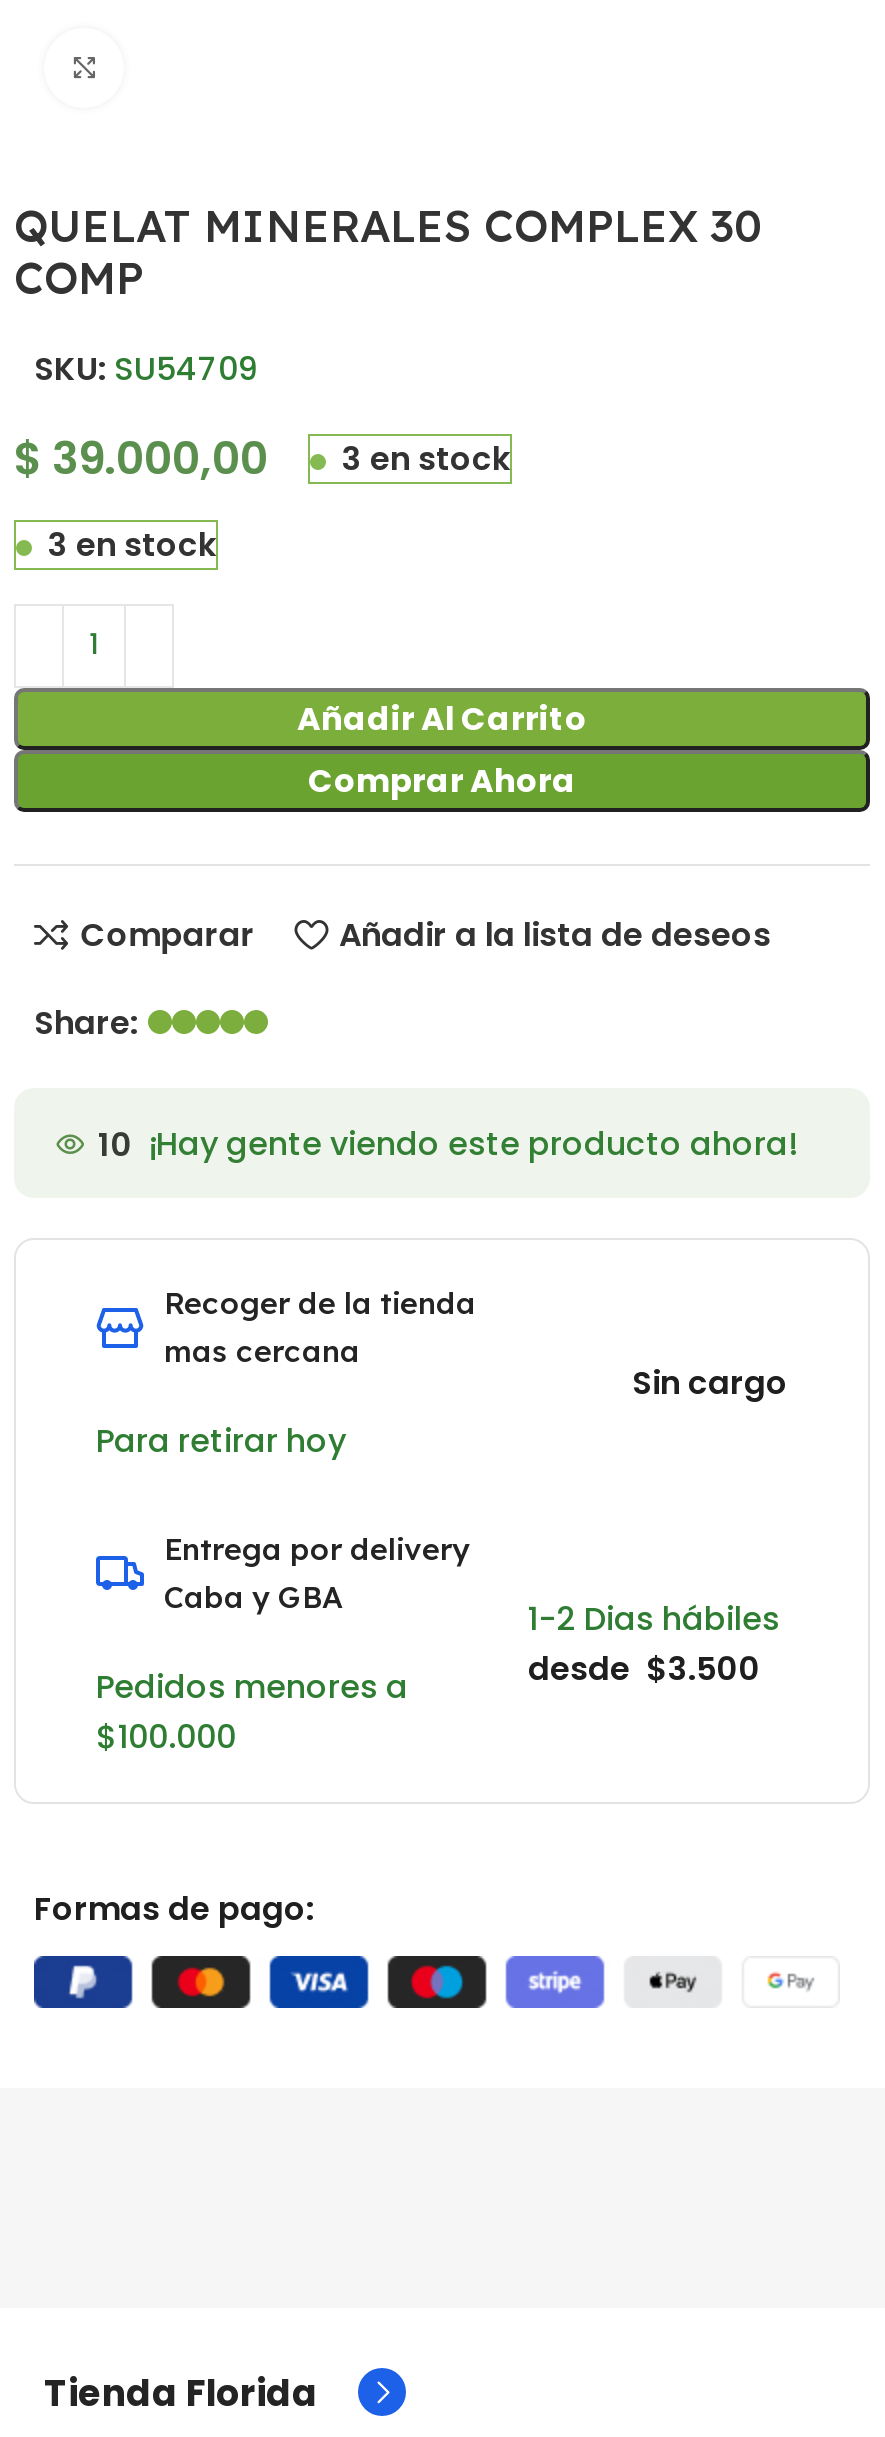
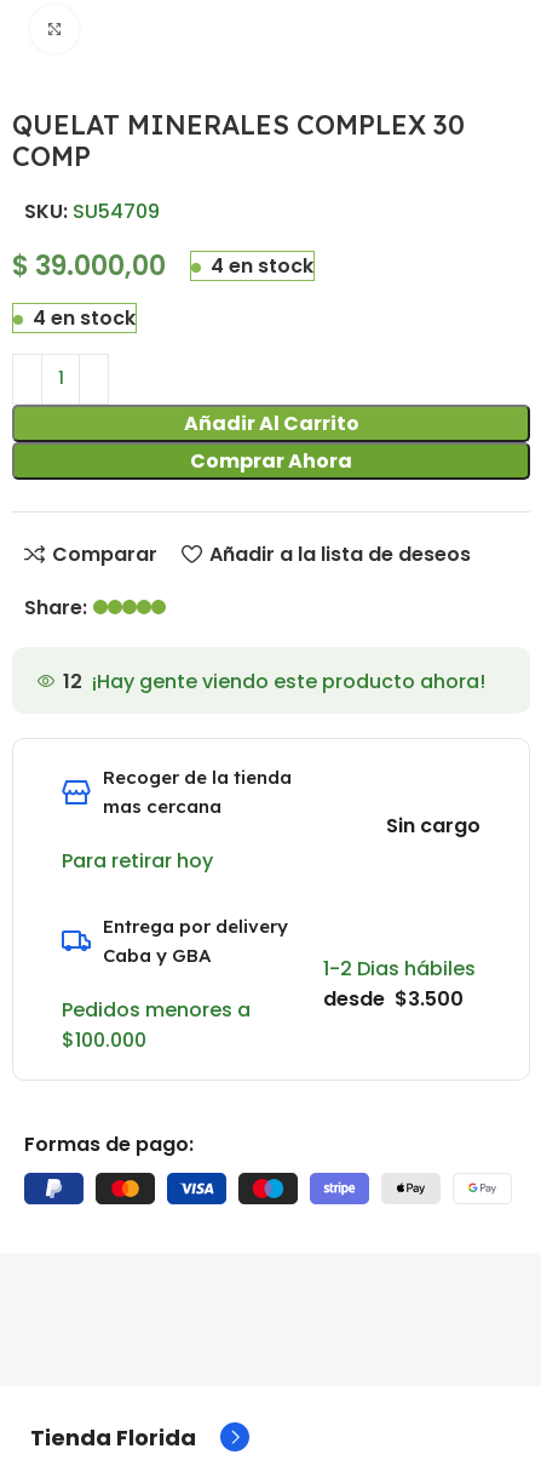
- $39.000,00 3 en stock
+ $39.000,00 4 en stock

- 3 en stock
+ 4 en stock

- 10 ¡Hay gente viendo este producto ahora!
+ 12 ¡Hay gente viendo este producto ahora!
